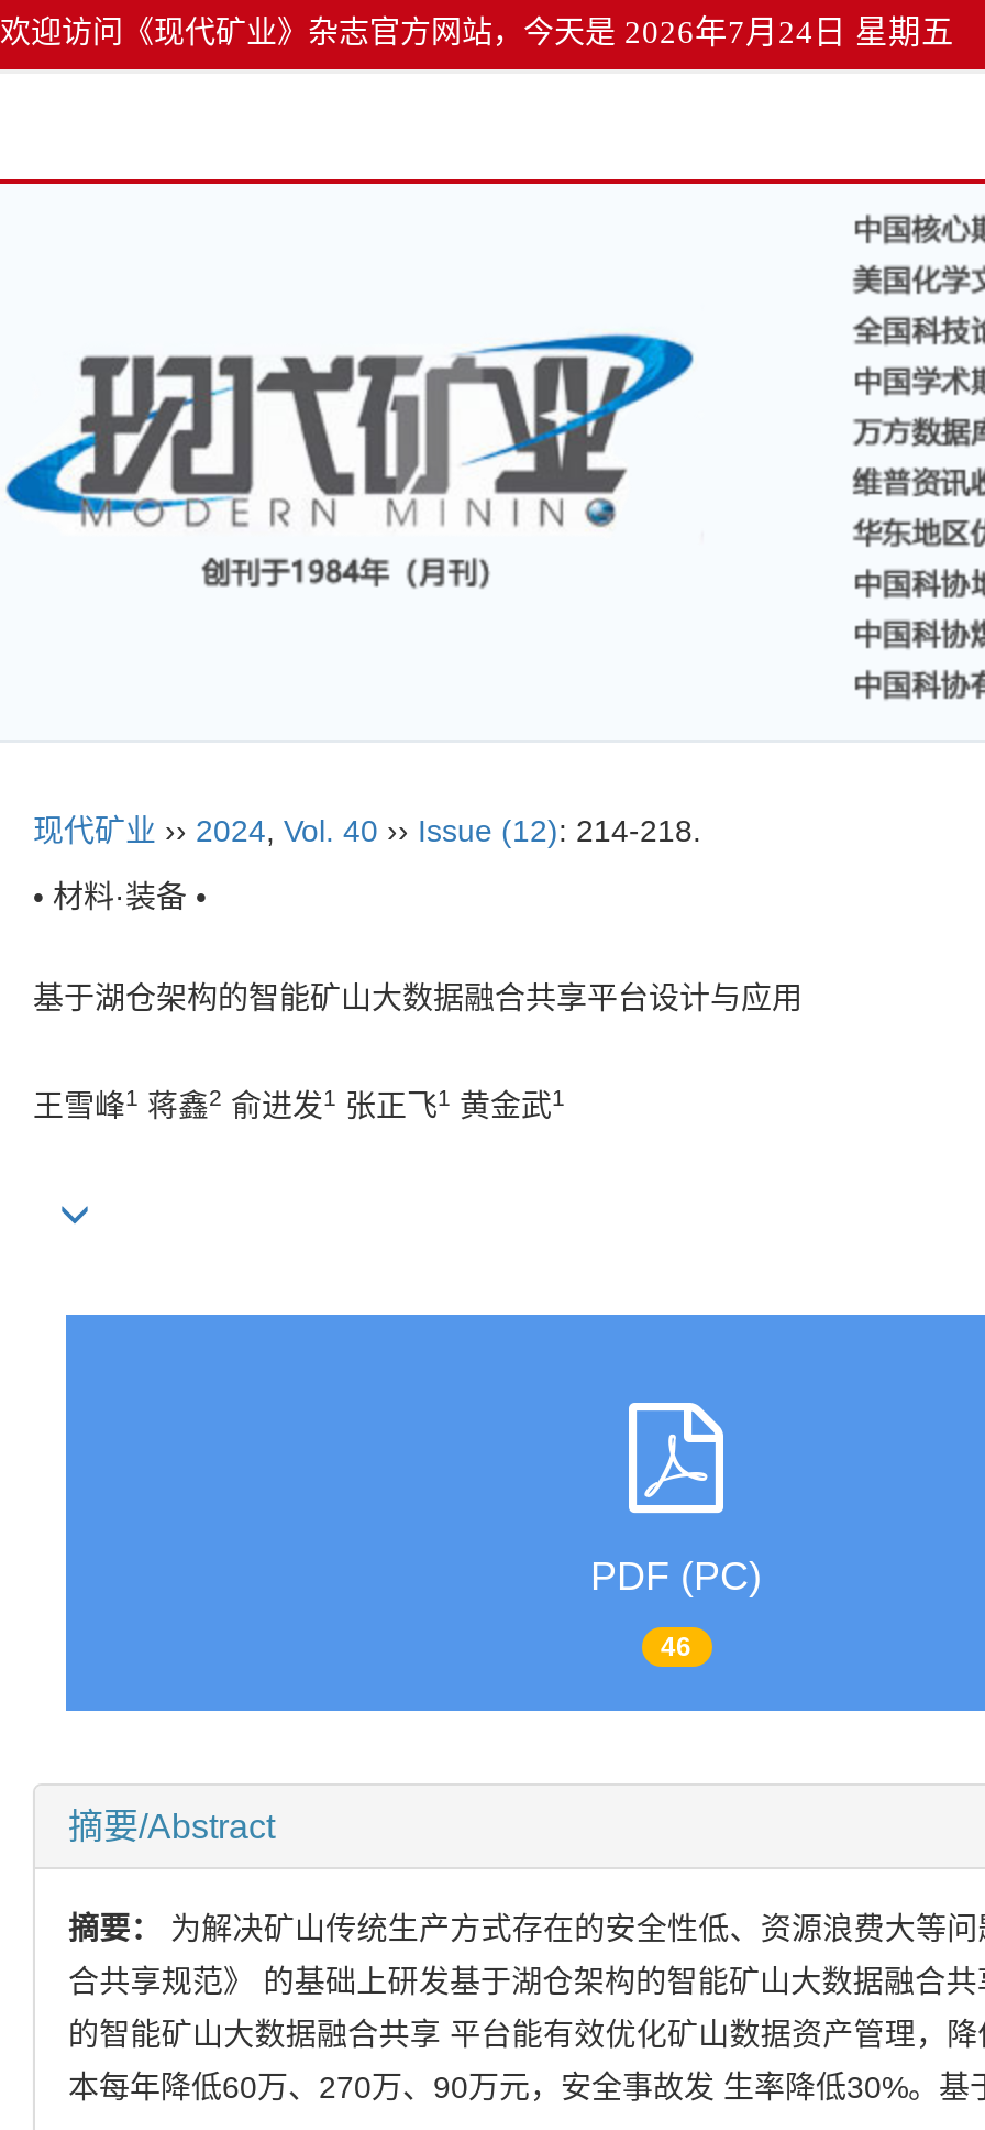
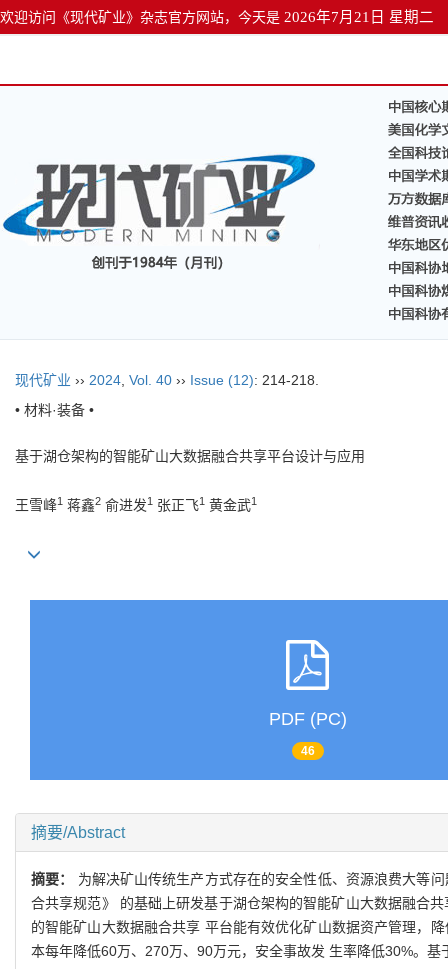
- 欢迎访问《现代矿业》杂志官方网站，今天是2026年7月24日 星期五
+ 欢迎访问《现代矿业》杂志官方网站，今天是2026年7月21日 星期二
